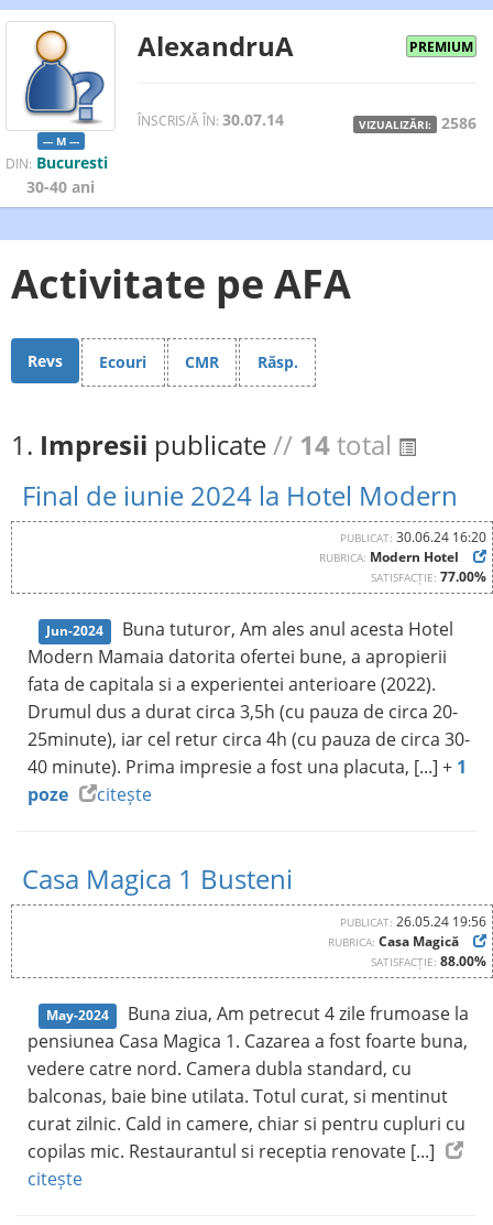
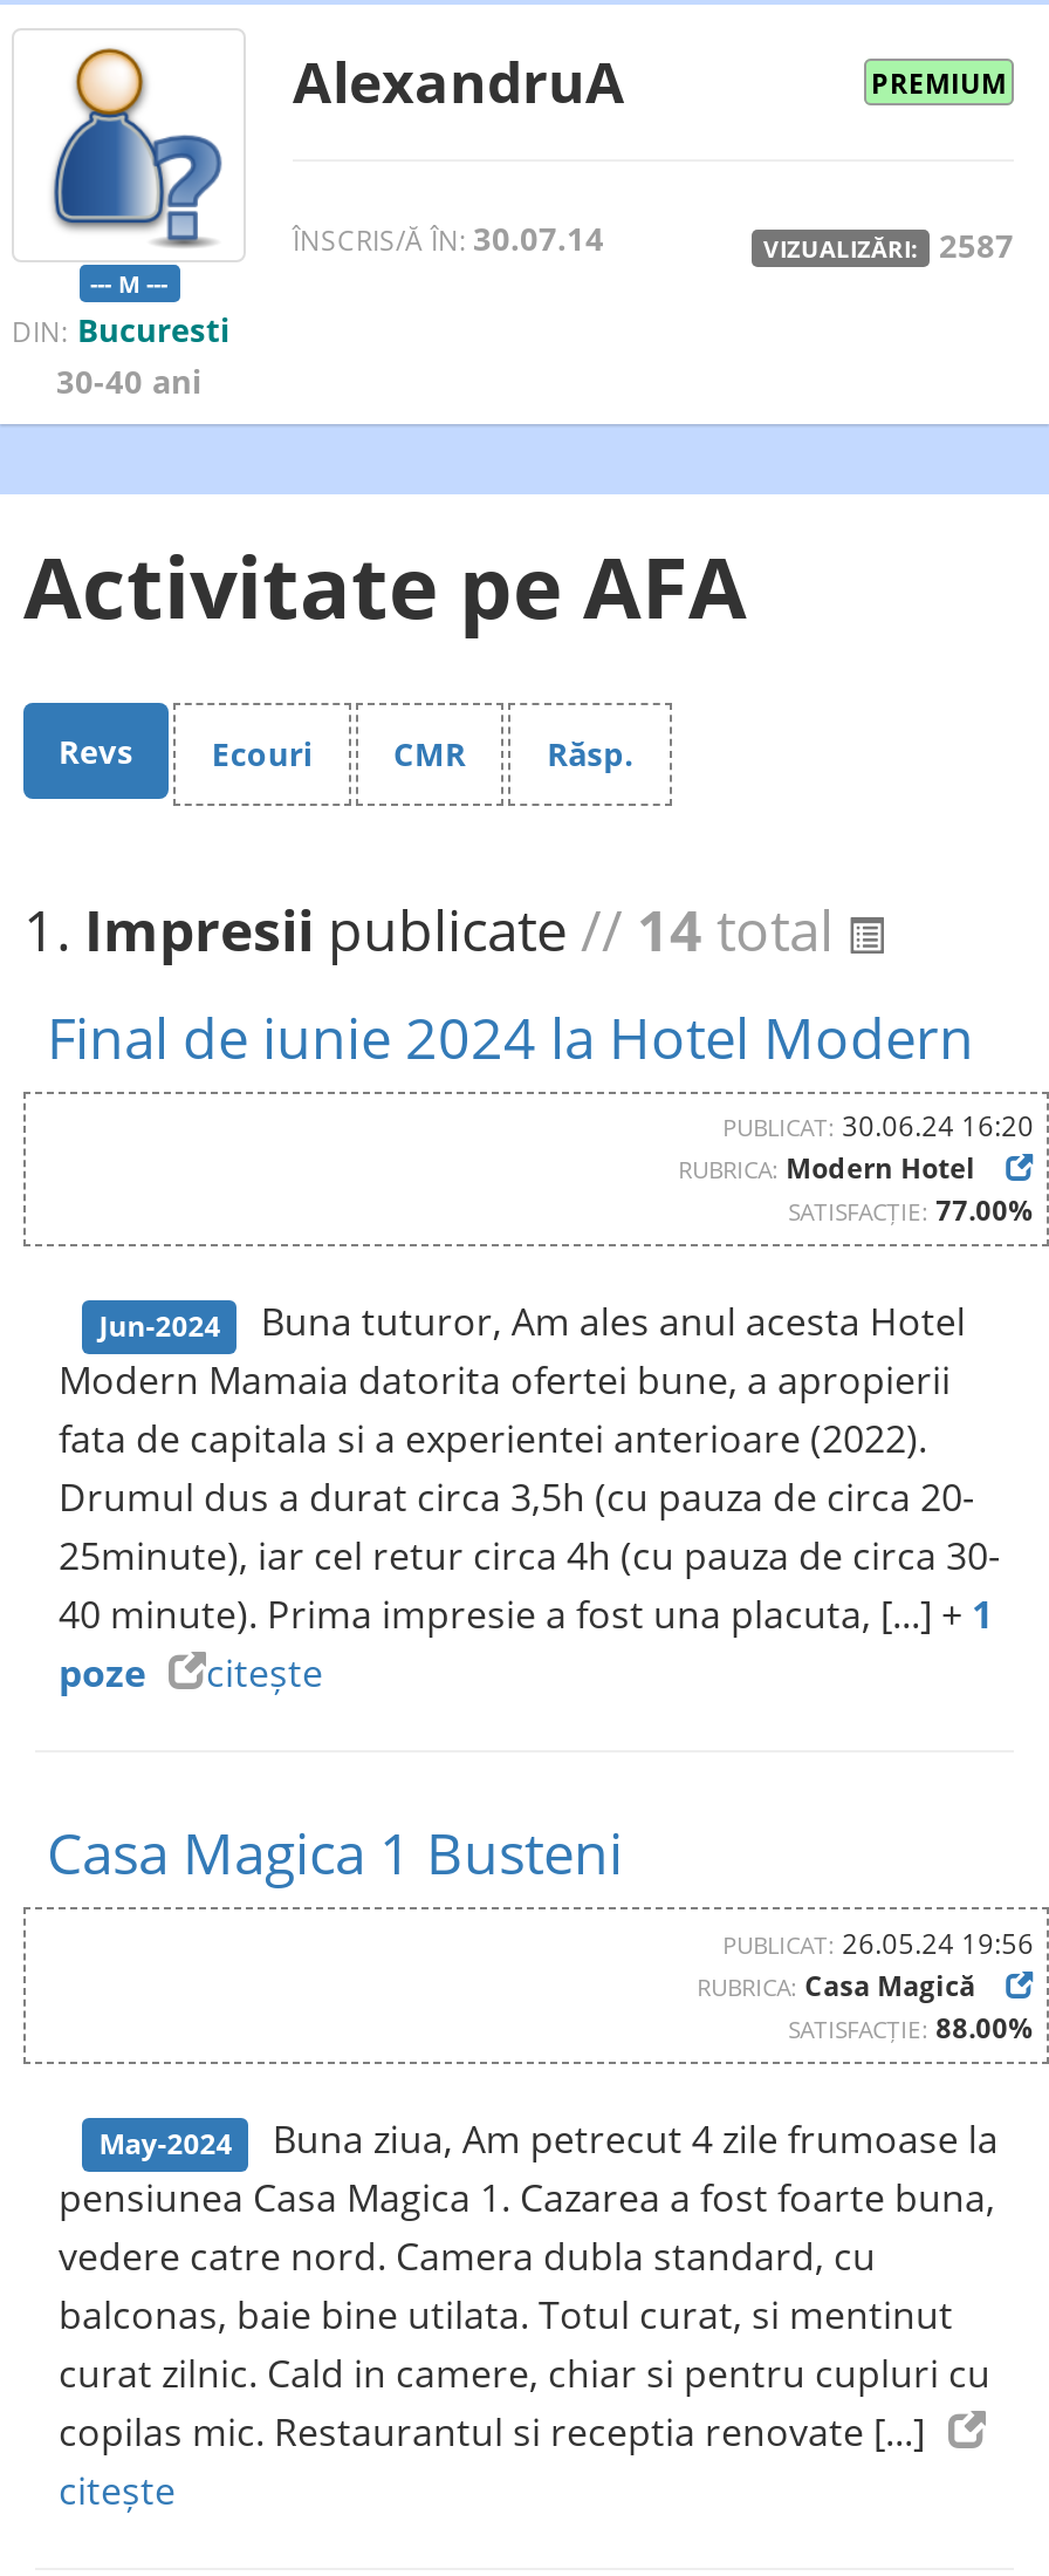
- VIZUALIZĂRI: 2586
+ VIZUALIZĂRI: 2587
